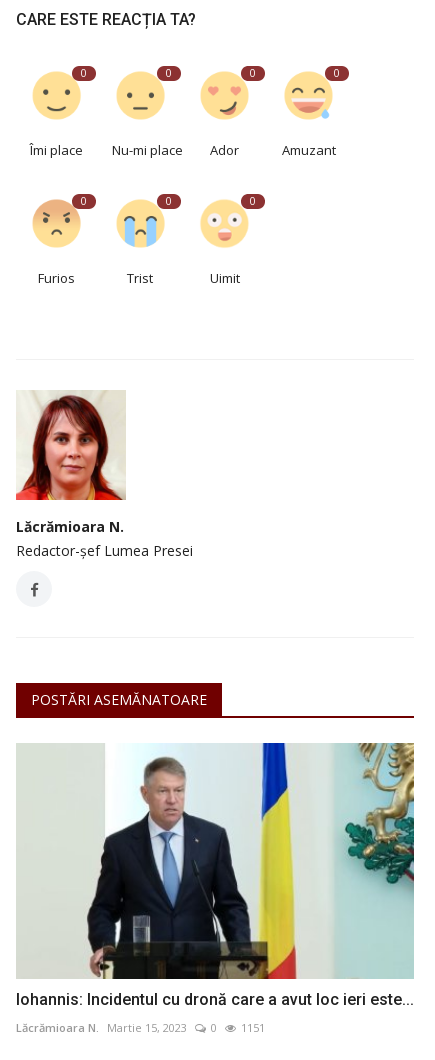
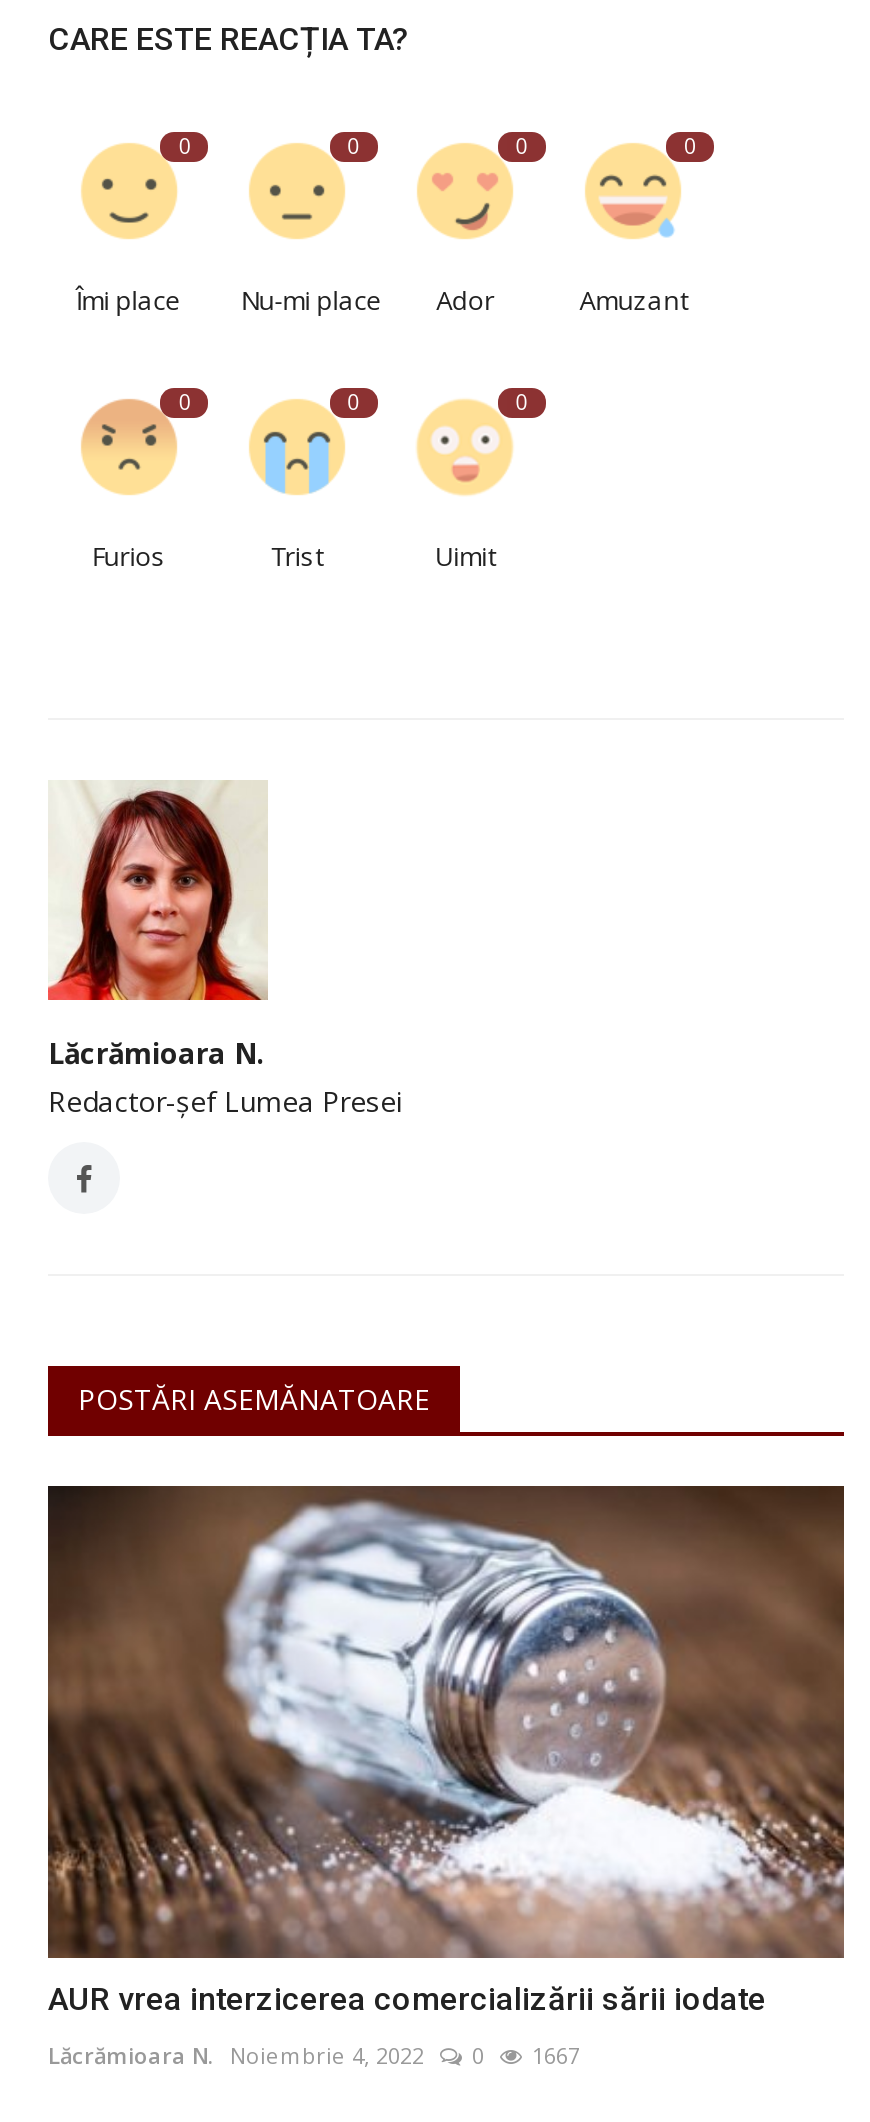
- [image]
- Iohannis: Incidentul cu dronă care a avut loc ieri este...
+ [image]
+ AUR vrea interzicerea comercializării sării iodate

- Lăcrămioara N. Martie 15, 2023
+ Lăcrămioara N. Noiembrie 4, 2022

- 1151
+ 1667
